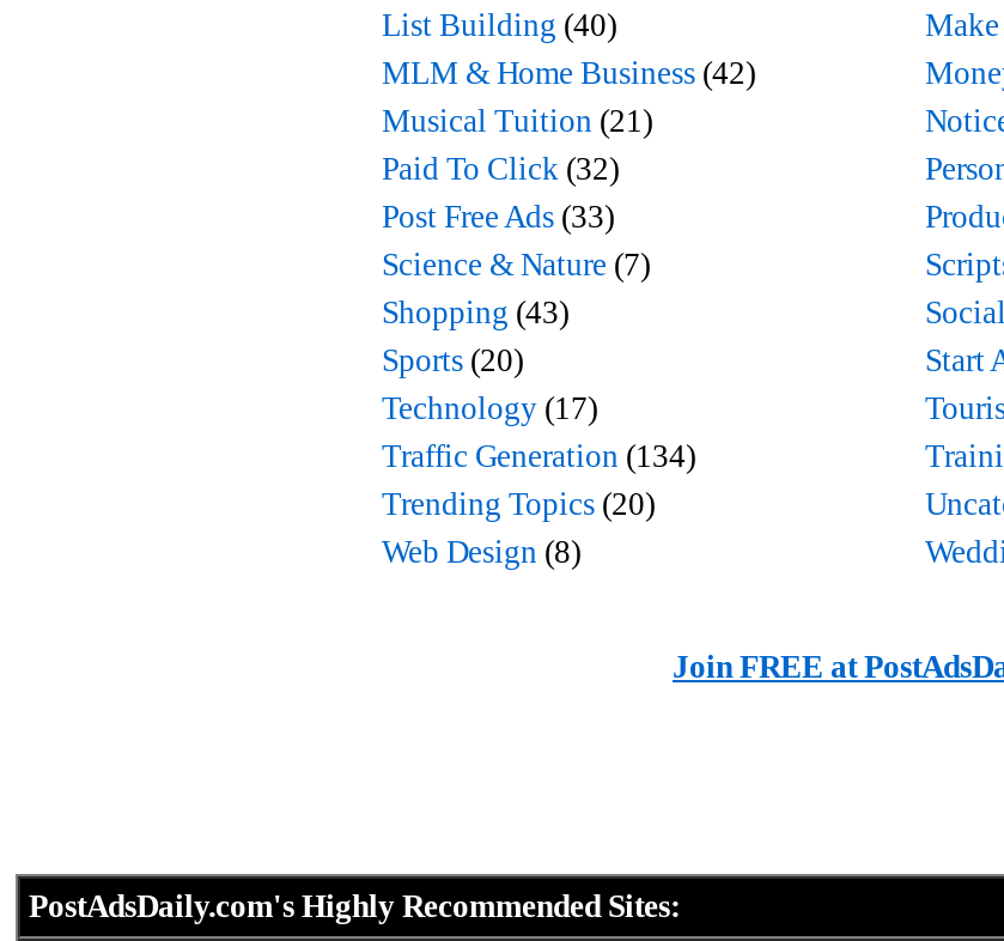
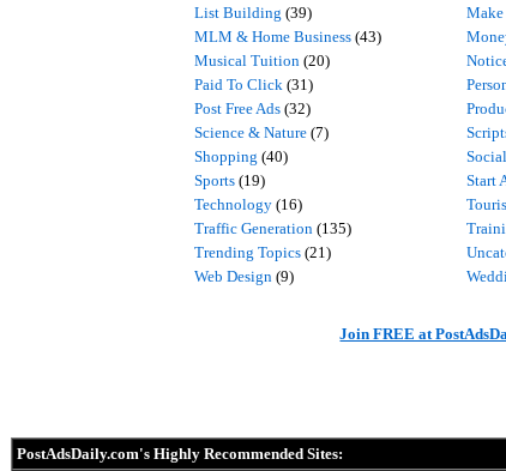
- List Building (40)
+ List Building (39)

- MLM & Home Business (42)
+ MLM & Home Business (43)

- Musical Tuition (21)
+ Musical Tuition (20)

- Paid To Click (32)
+ Paid To Click (31)

- Post Free Ads (33)
+ Post Free Ads (32)

- Shopping (43)
+ Shopping (40)

- Sports (20)
+ Sports (19)

- Technology (17)
+ Technology (16)

- Traffic Generation (134)
+ Traffic Generation (135)

- Trending Topics (20)
+ Trending Topics (21)

- Web Design (8)
+ Web Design (9)
